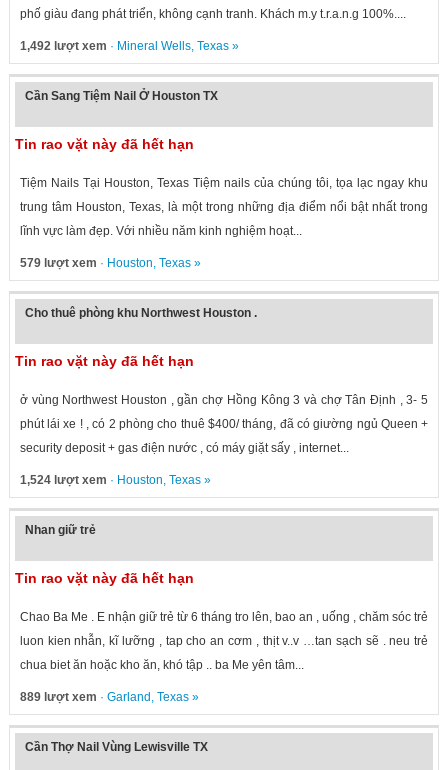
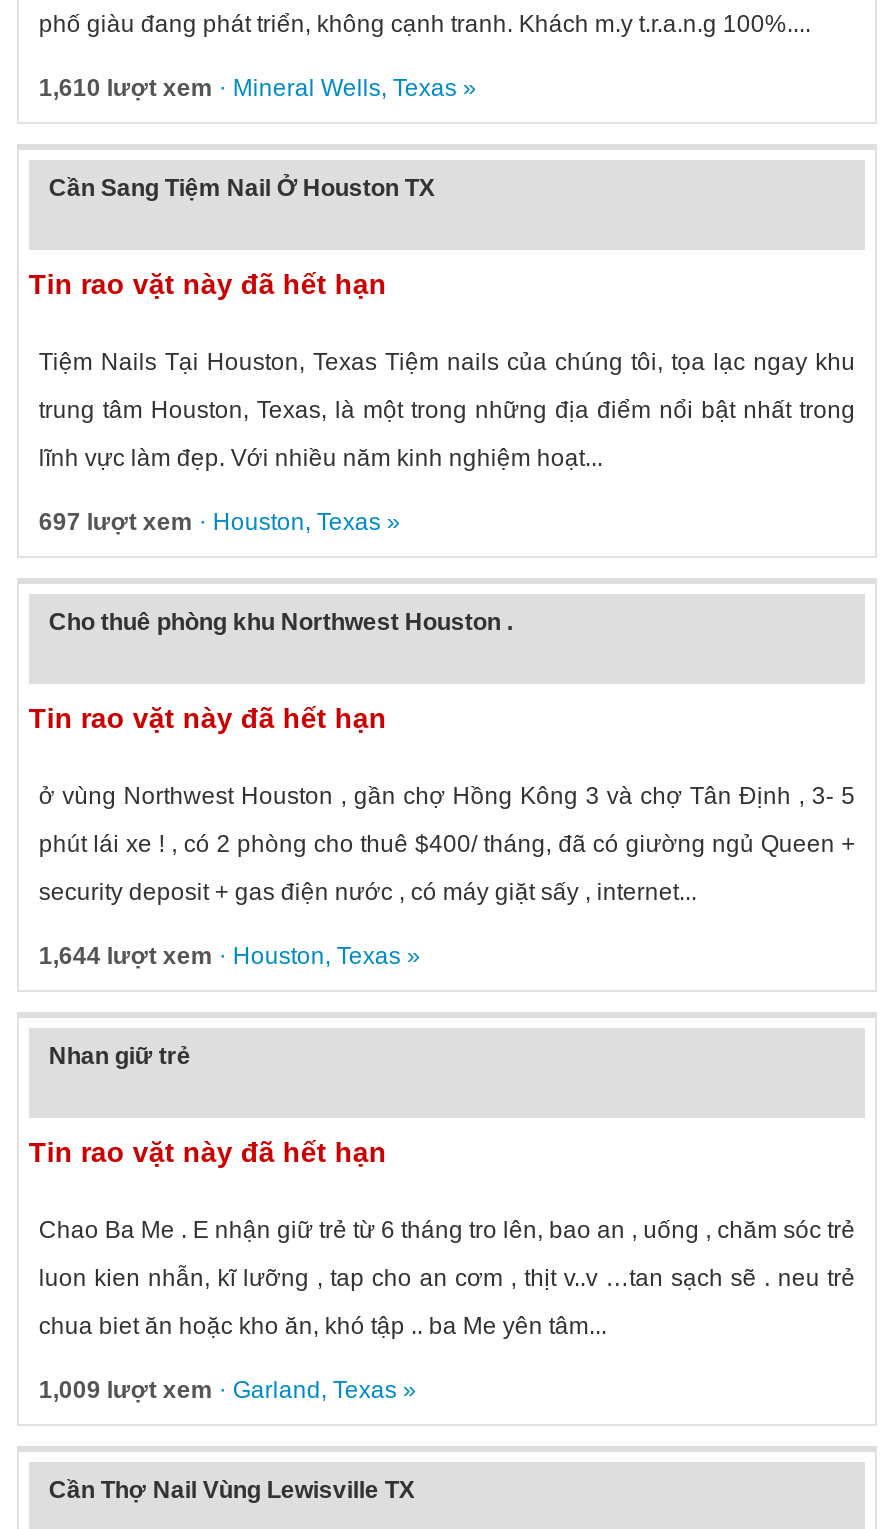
- 1,492 lượt xem · Mineral Wells, Texas»
+ 1,610 lượt xem · Mineral Wells, Texas»

- 579 lượt xem · Houston, Texas»
+ 697 lượt xem · Houston, Texas»

- 1,524 lượt xem · Houston, Texas»
+ 1,644 lượt xem · Houston, Texas»

- 889 lượt xem · Garland, Texas»
+ 1,009 lượt xem · Garland, Texas»
